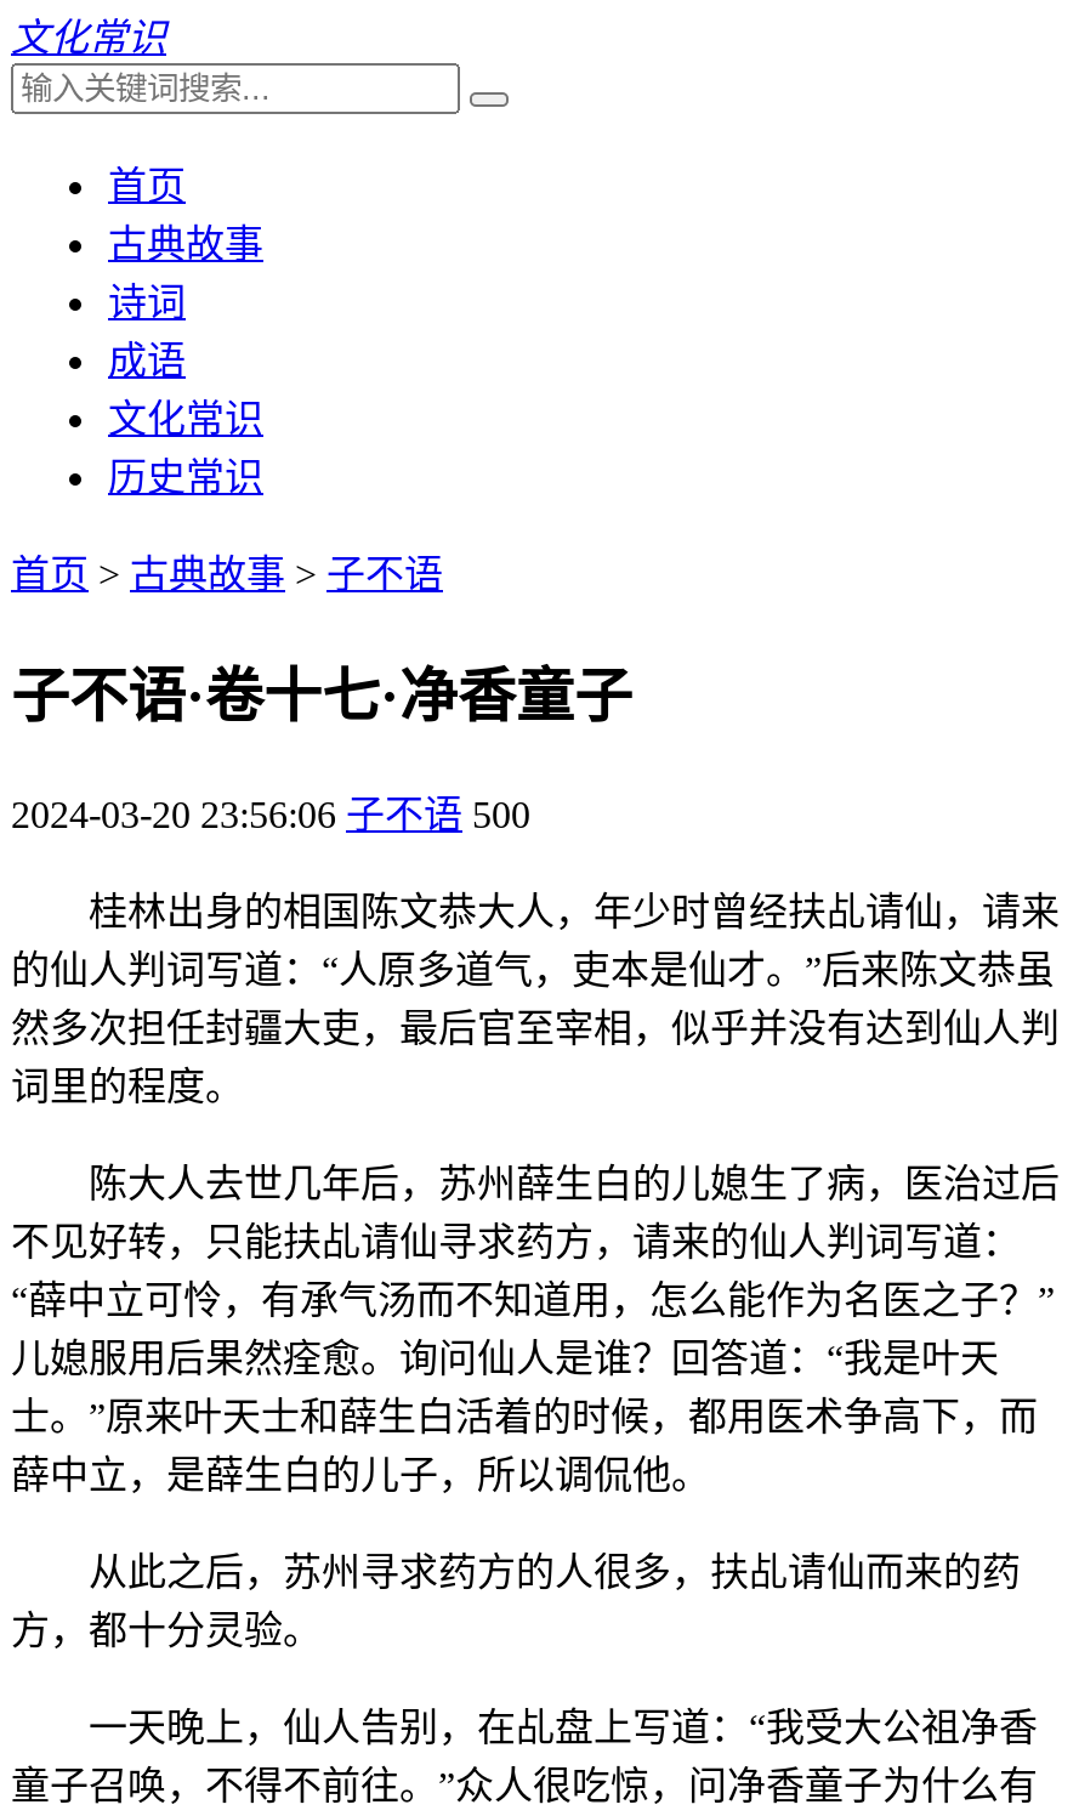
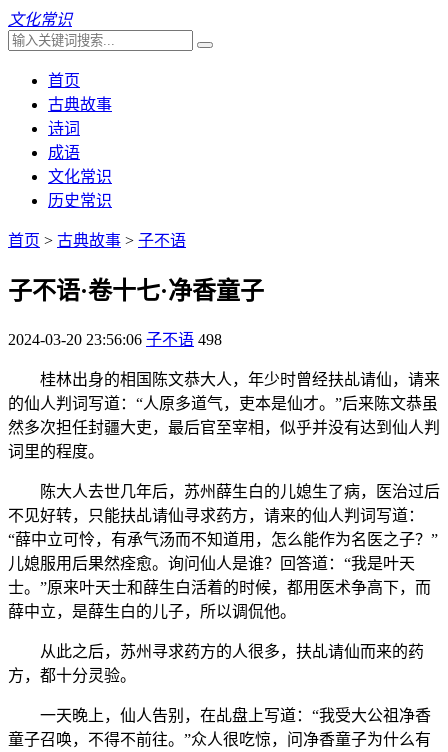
- 2024-03-20 23:56:06 子不语 500
+ 2024-03-20 23:56:06 子不语 498
